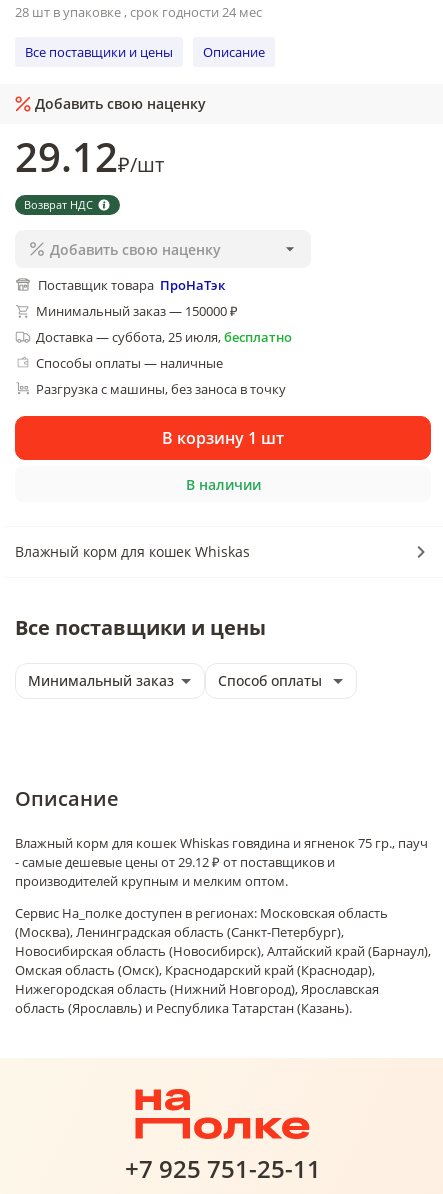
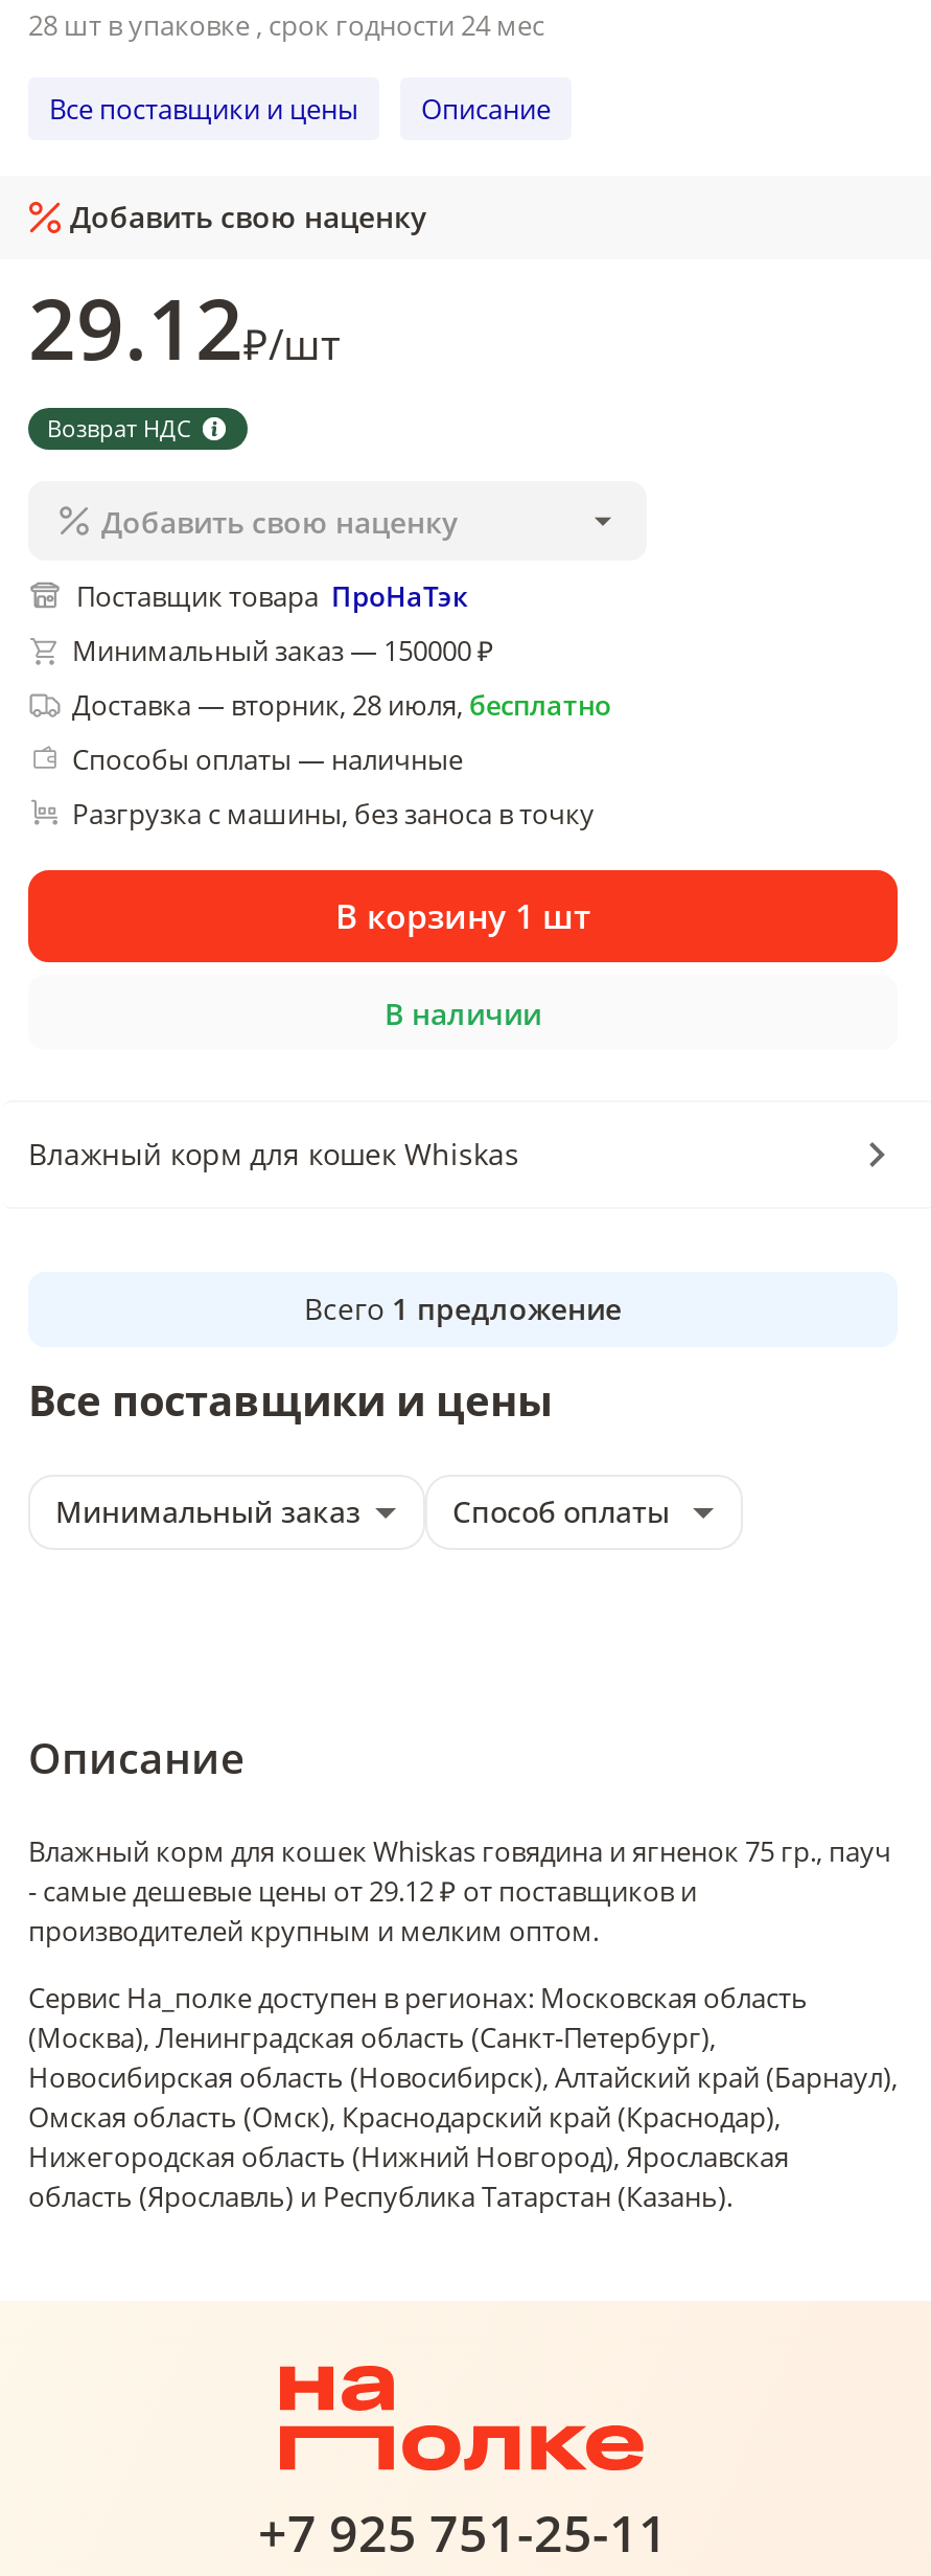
- Доставка — суббота, 25 июля, бесплатно
+ Доставка — вторник, 28 июля, бесплатно

+ Всего 1 предложение
